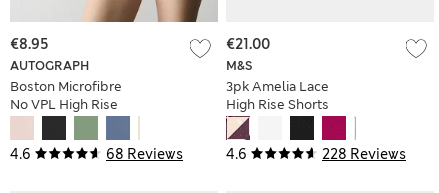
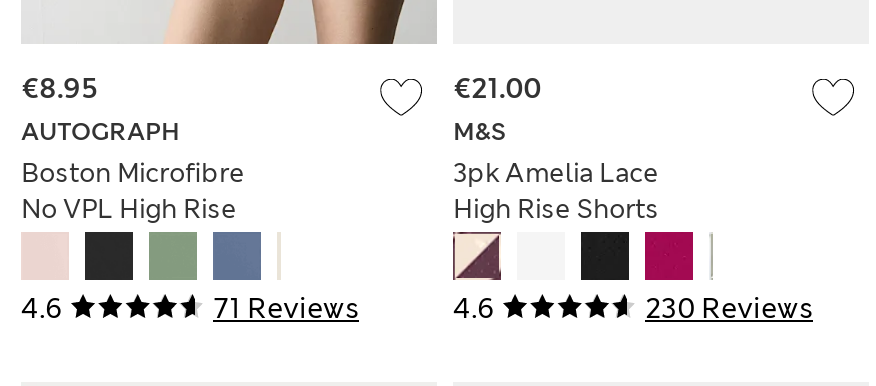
- 68 Reviews
+ 71 Reviews

- 228 Reviews
+ 230 Reviews
